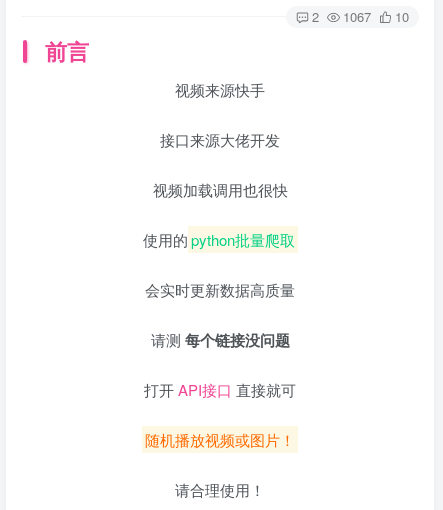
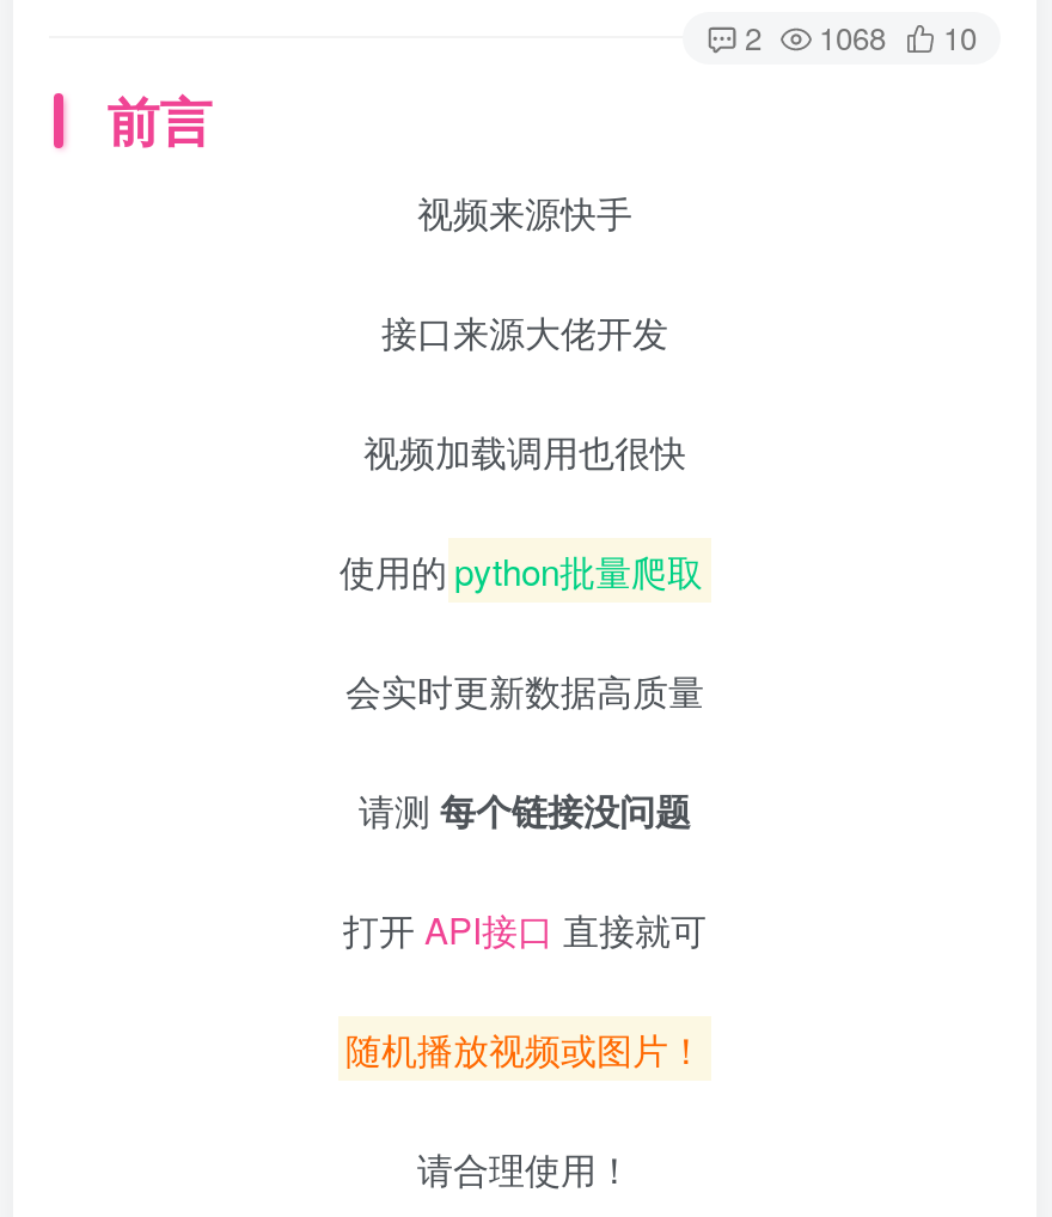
- 2 1067 10
+ 2 1068 10
